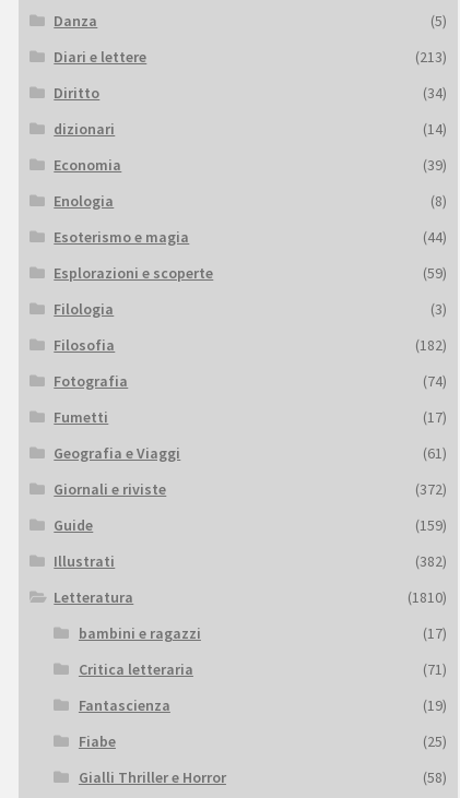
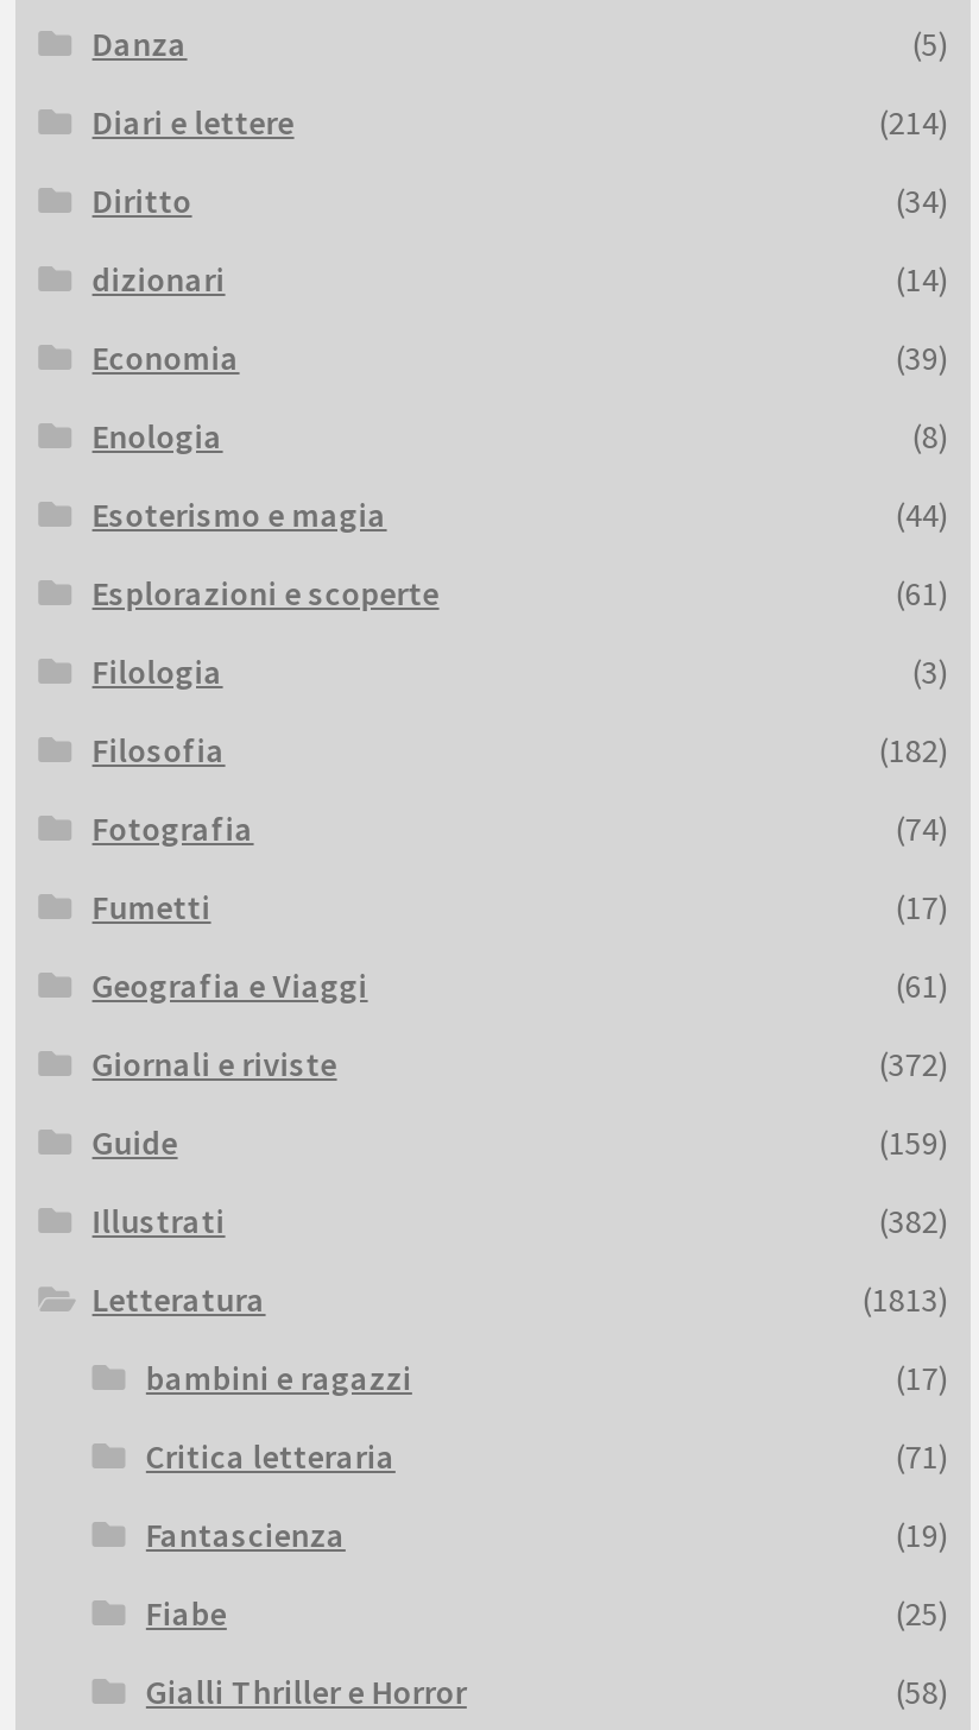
- (213)
+ (214)

- (59)
+ (61)

- (1810)
+ (1813)
